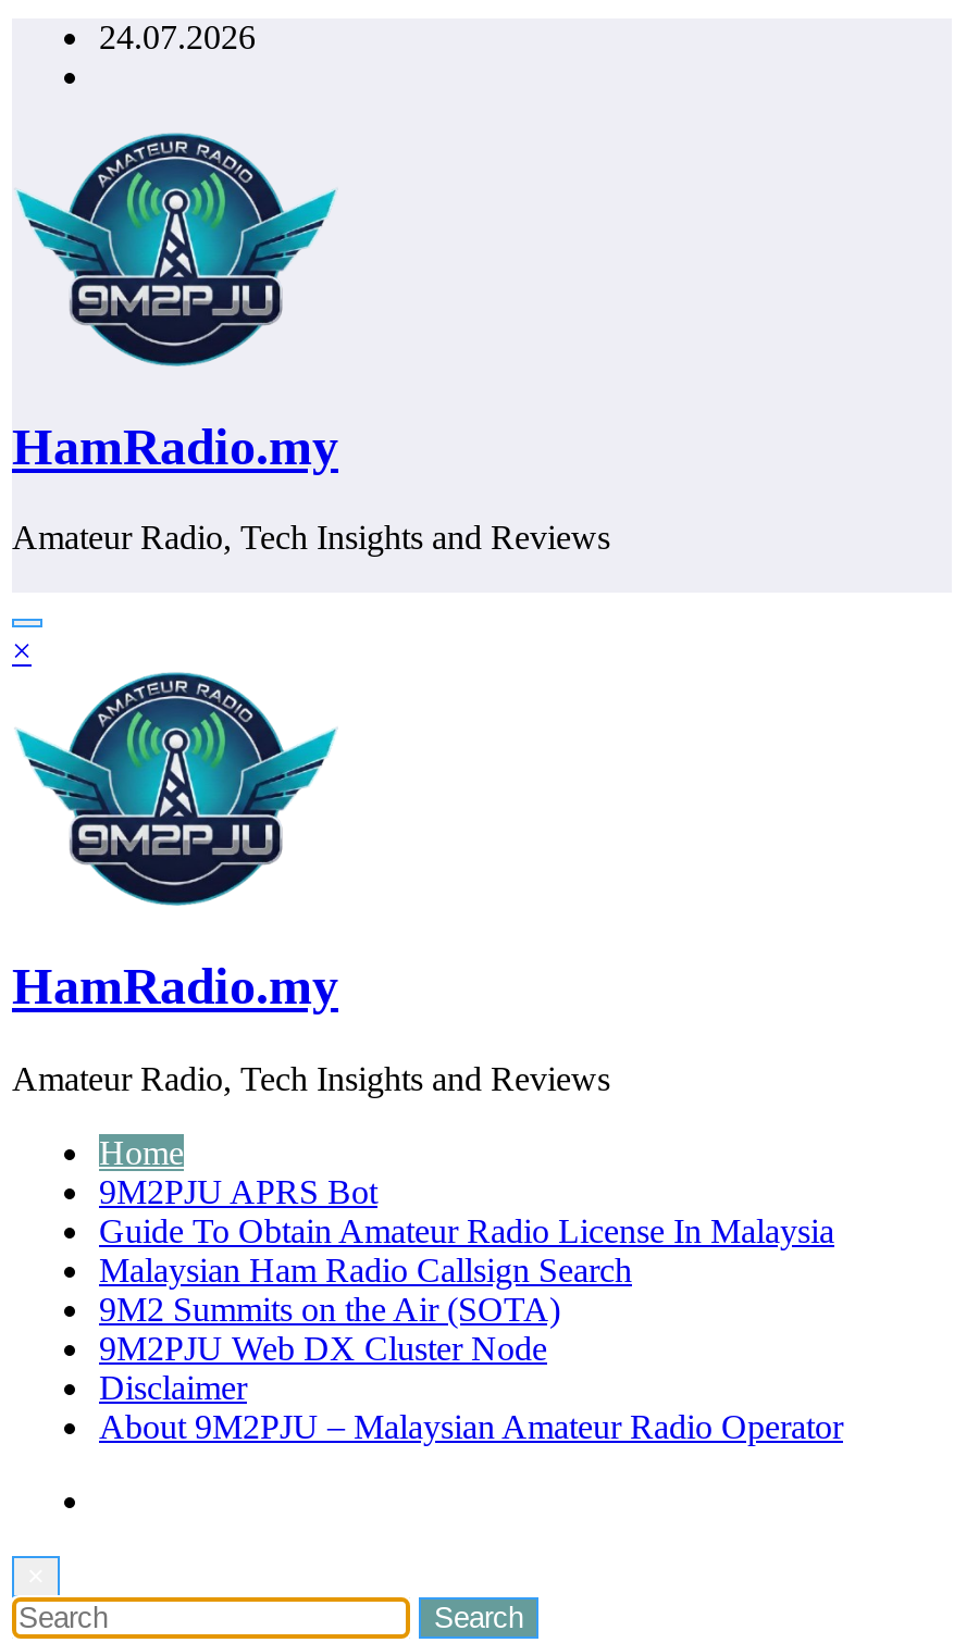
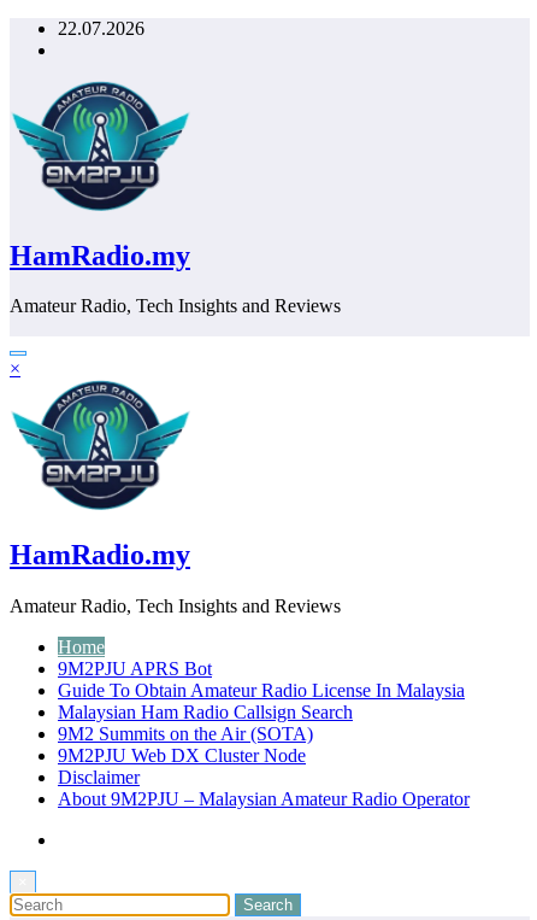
- 24.07.2026
+ 22.07.2026
